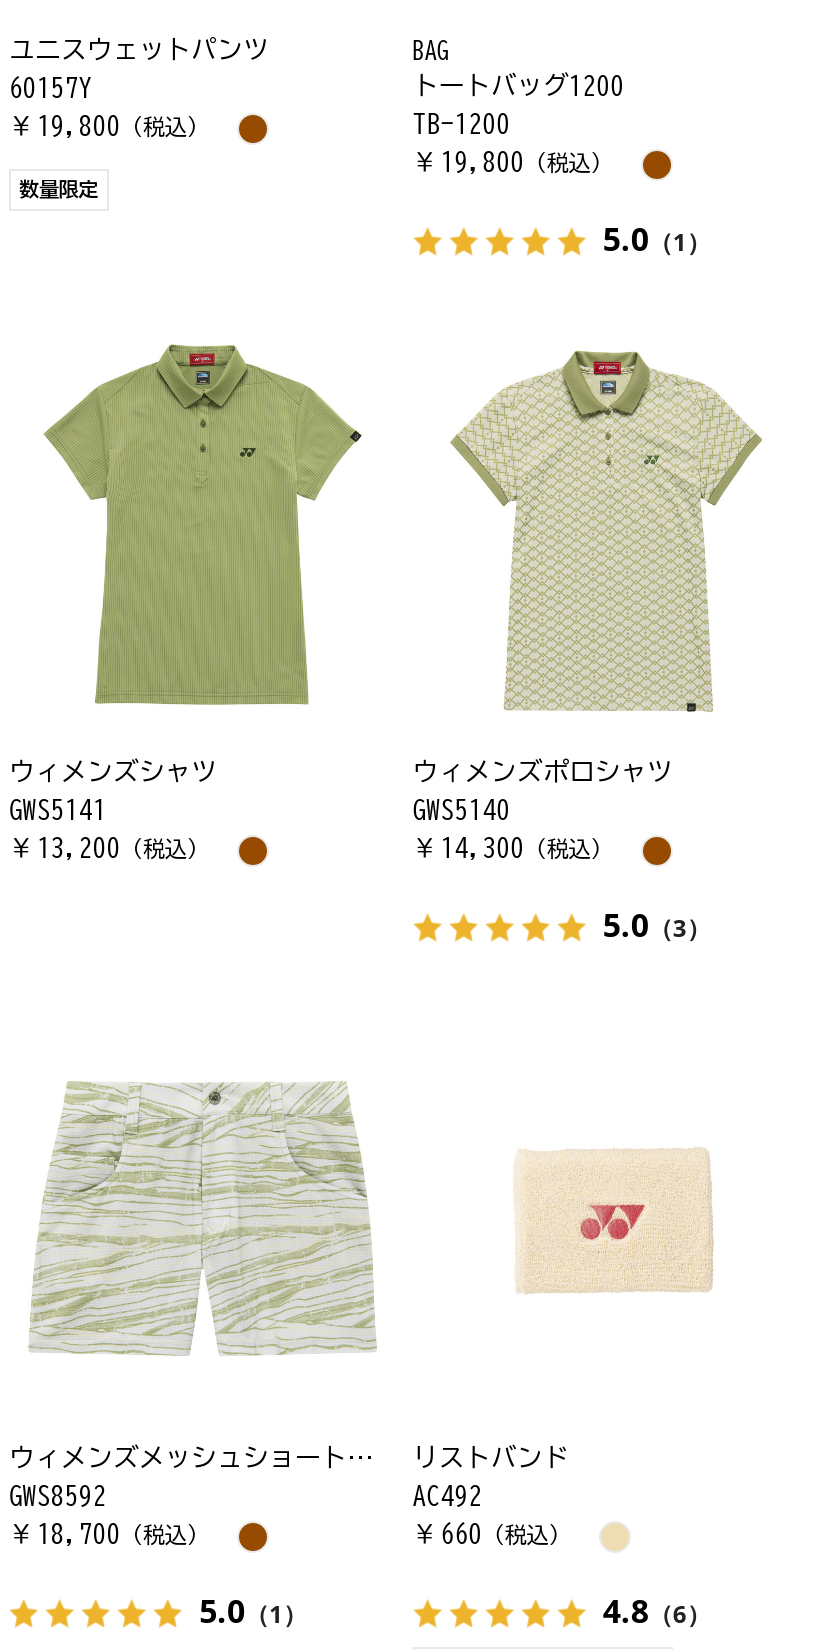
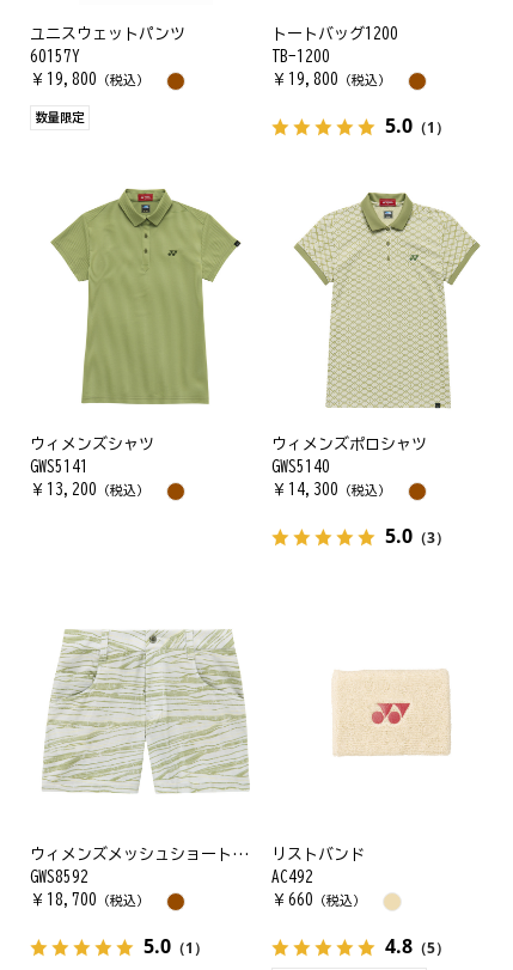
- BAG

- 4.8（6）
+ 4.8（5）
